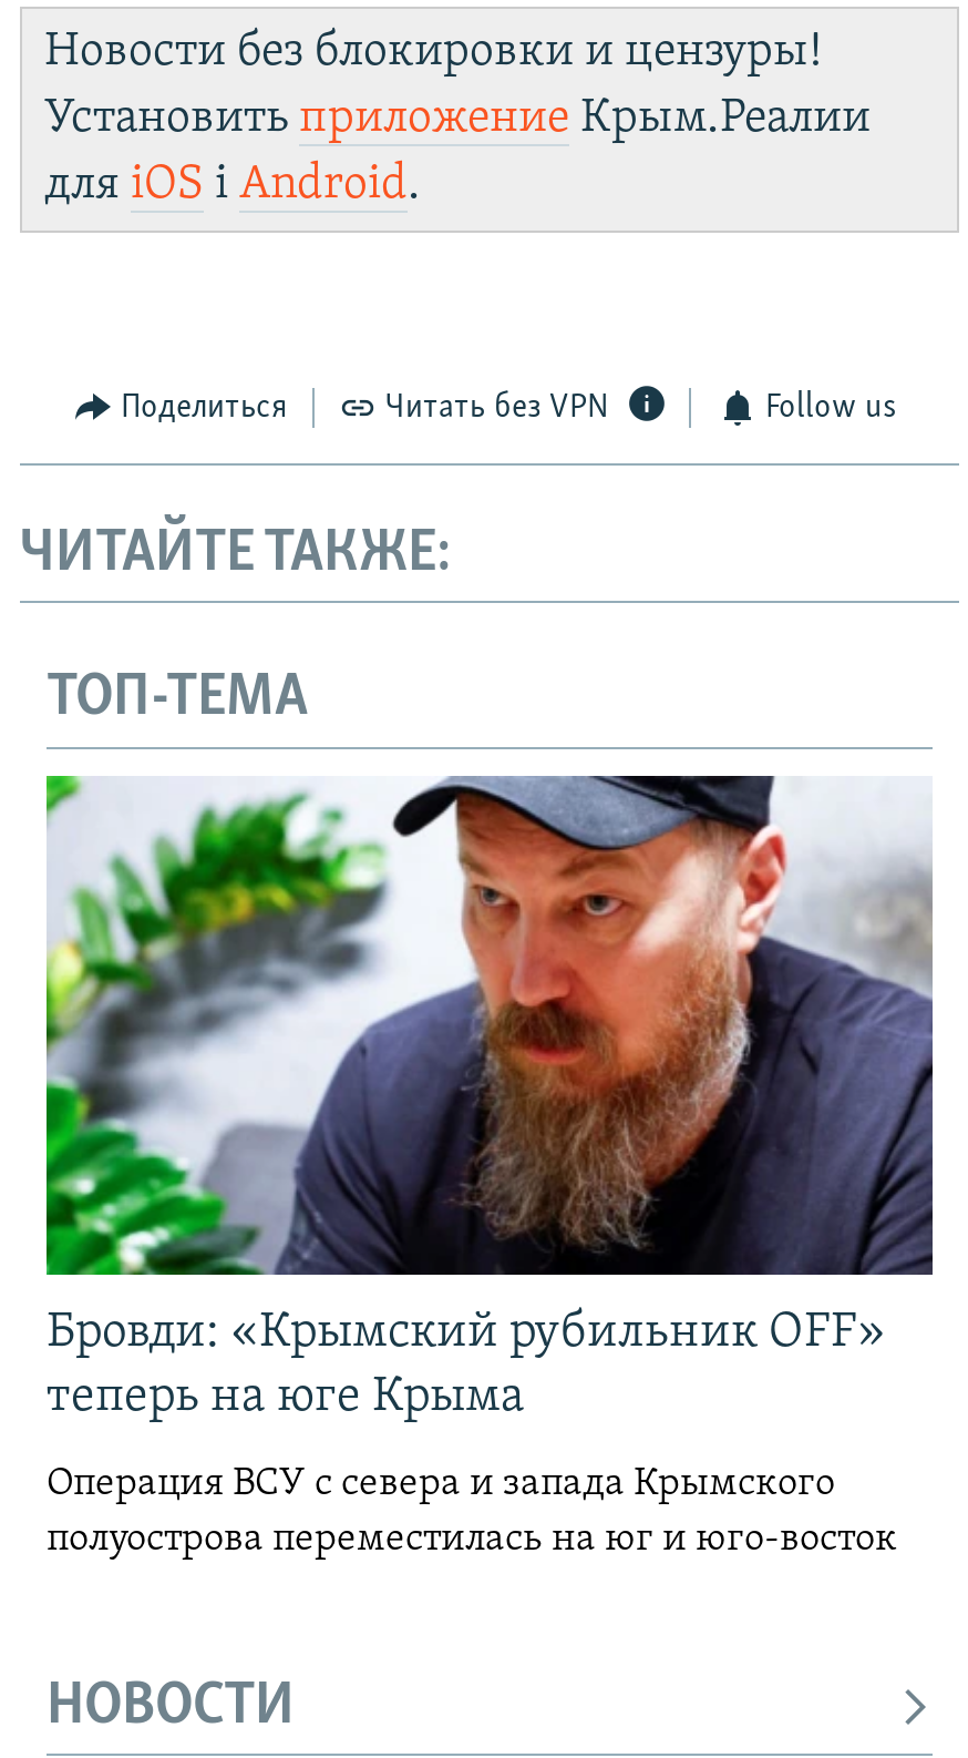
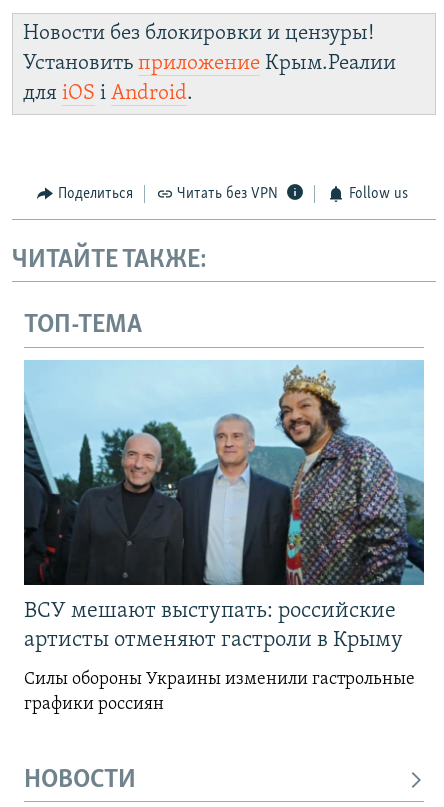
- [image]
- Бровди: «Крымский рубильник OFF»
- теперь на юге Крыма
+ [image]
+ ВСУ мешают выступать: российские
+ артисты отменяют гастроли в Крыму

- Операция ВСУ с севера и запада Крымского
- полуострова переместилась на юг и юго-восток
+ Силы обороны Украины изменили гастрольные
+ графики россиян
